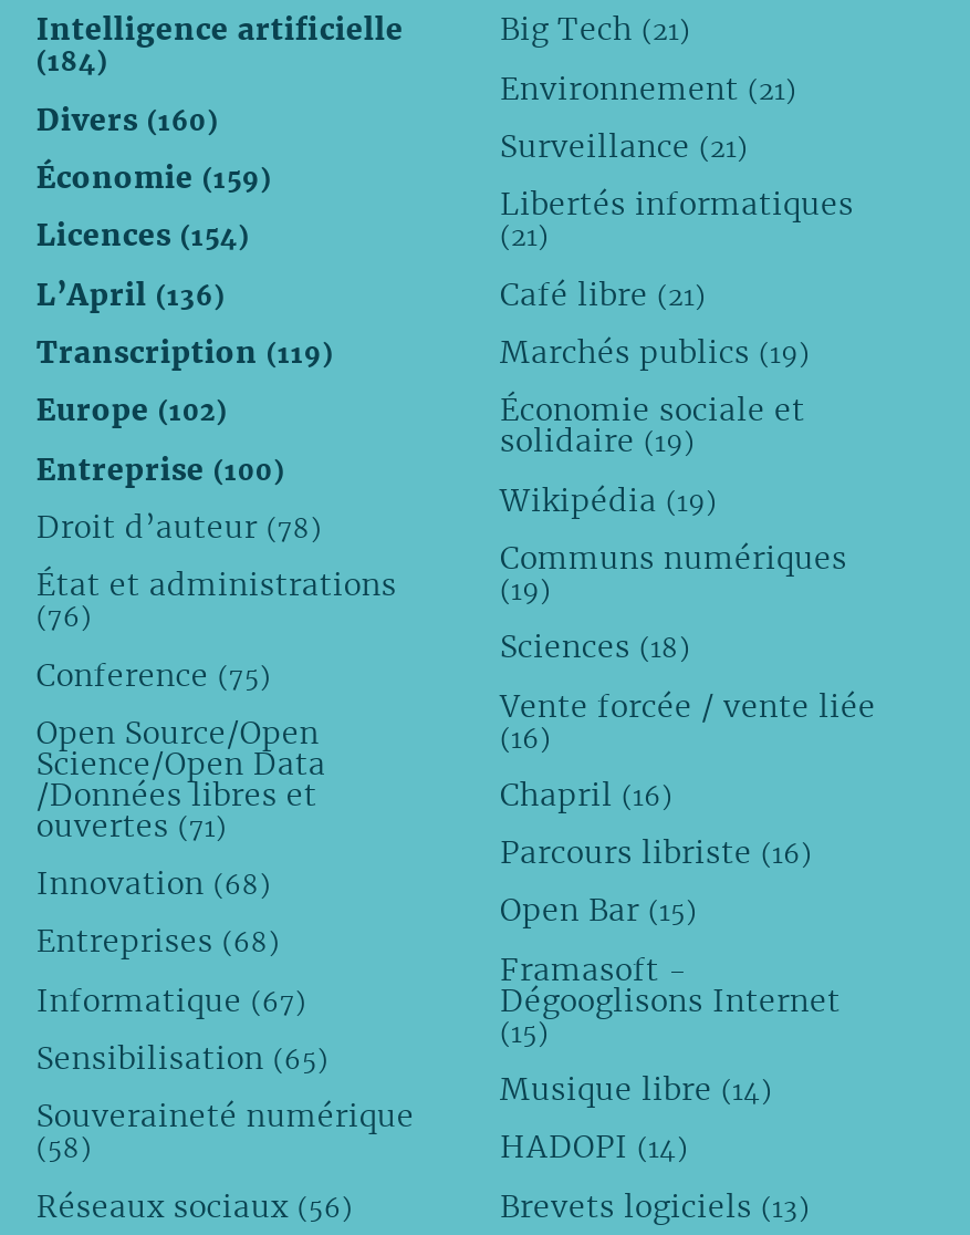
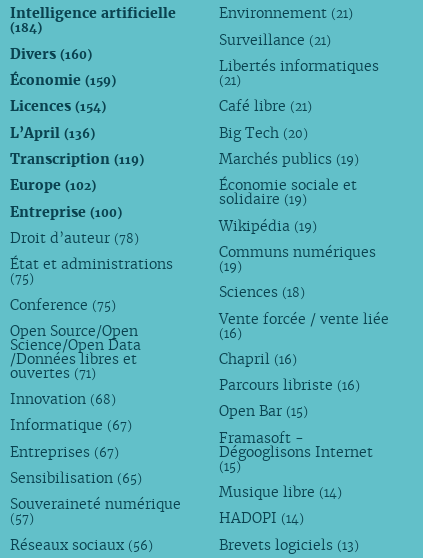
- Big Tech (21)

moved up: Environnement (21) | Surveillance (21) | Libertés informatiques | (21) | Café libre (21)

+ Big Tech (20)

- (76)
+ (75)

- Entreprises (68)

moved up: Informatique (67)

+ Entreprises (67)

- (58)
+ (57)
